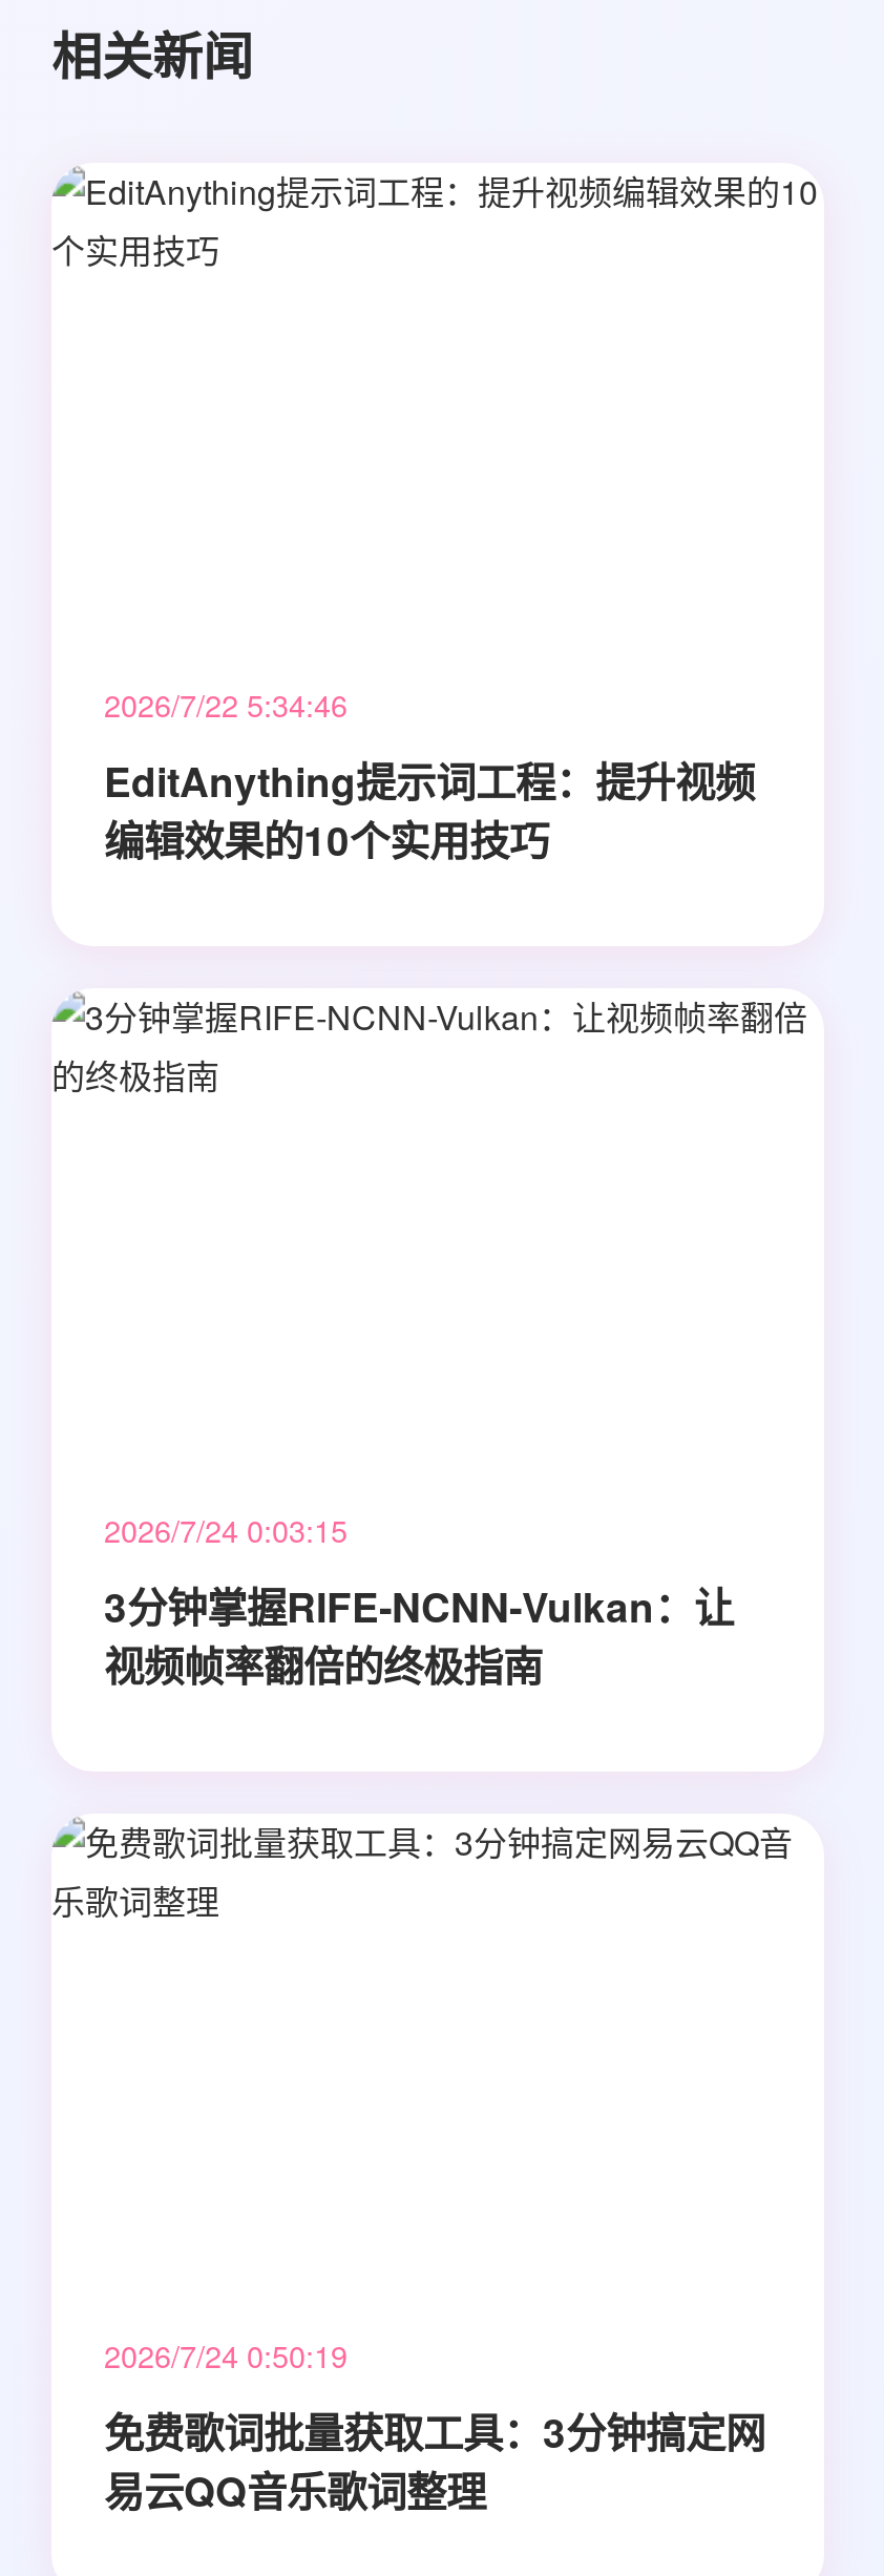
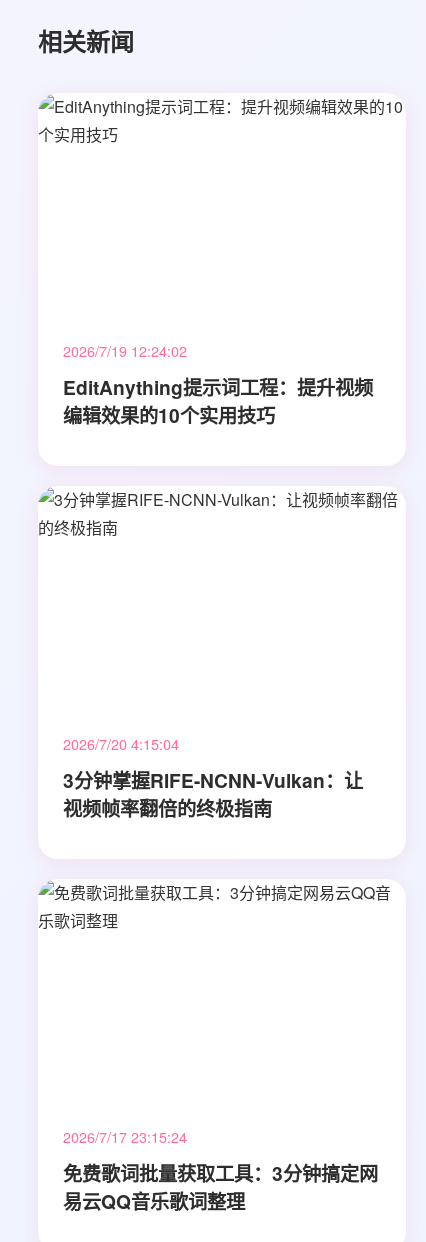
- 2026/7/22 5:34:46
+ 2026/7/19 12:24:02

- 2026/7/24 0:03:15
+ 2026/7/20 4:15:04

- 2026/7/24 0:50:19
+ 2026/7/17 23:15:24
